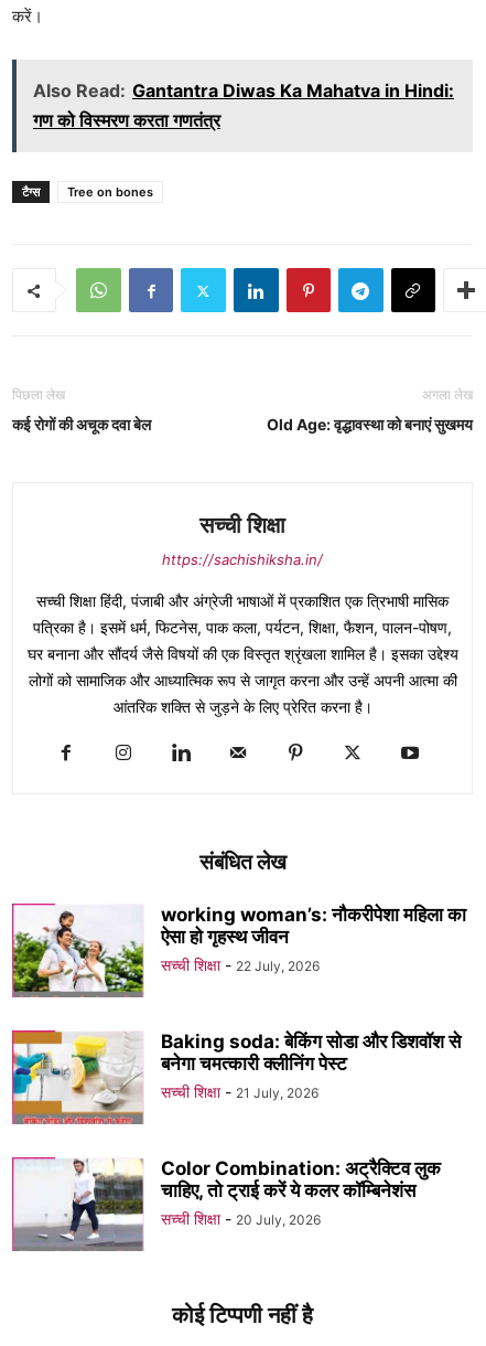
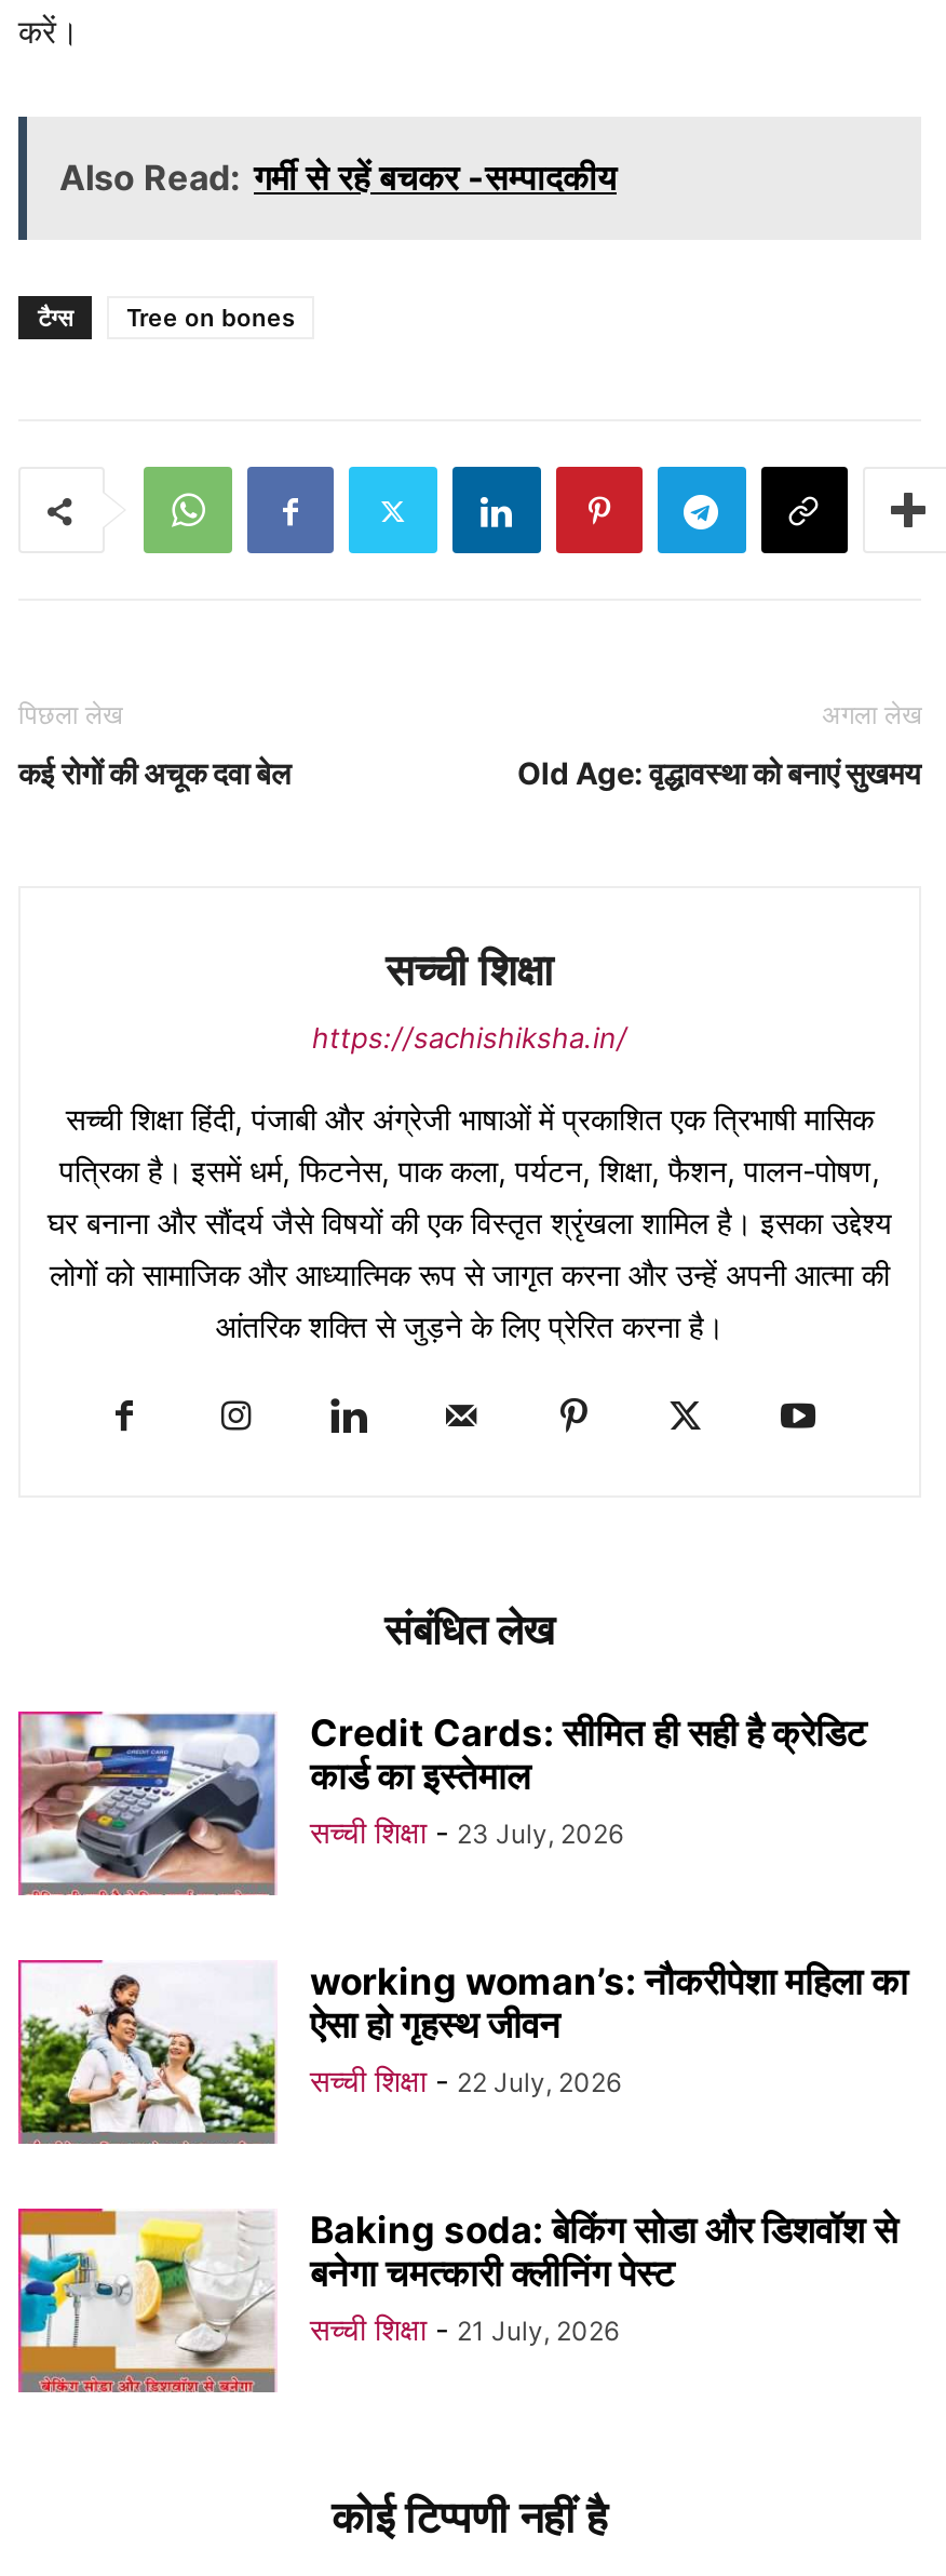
- Also Read: Gantantra Diwas Ka Mahatva in Hindi:
- गण को विस्मरण करता गणतंत्र
+ Also Read: गर्मी से रहें बचकर -सम्पादकीय

+ [image]
+ Credit Cards: सीमित ही सही है क्रेडिट
+ कार्ड का इस्तेमाल
+ सच्ची शिक्षा - 23 July, 2026

moved down: [image] | working woman’s: नौकरीपेशा महिला का | ऐसा हो गृहस्थ जीवन | सच्ची शिक्षा - 22 July, 2026 | Baking soda: बेकिंग सोडा और डिशवॉश से | बनेगा चमत्कारी क्लीनिंग पेस्ट | सच्ची शिक्षा - 21 July, 2026

- [image]
- Color Combination: अट्रैक्टिव लुक
- चाहिए, तो ट्राई करें ये कलर कॉम्बिनेशंस
- सच्ची शिक्षा - 20 July, 2026
